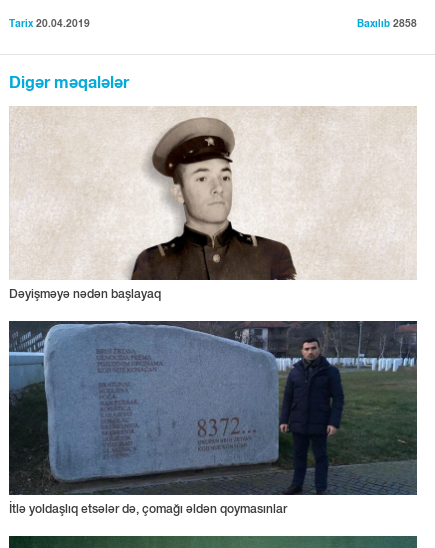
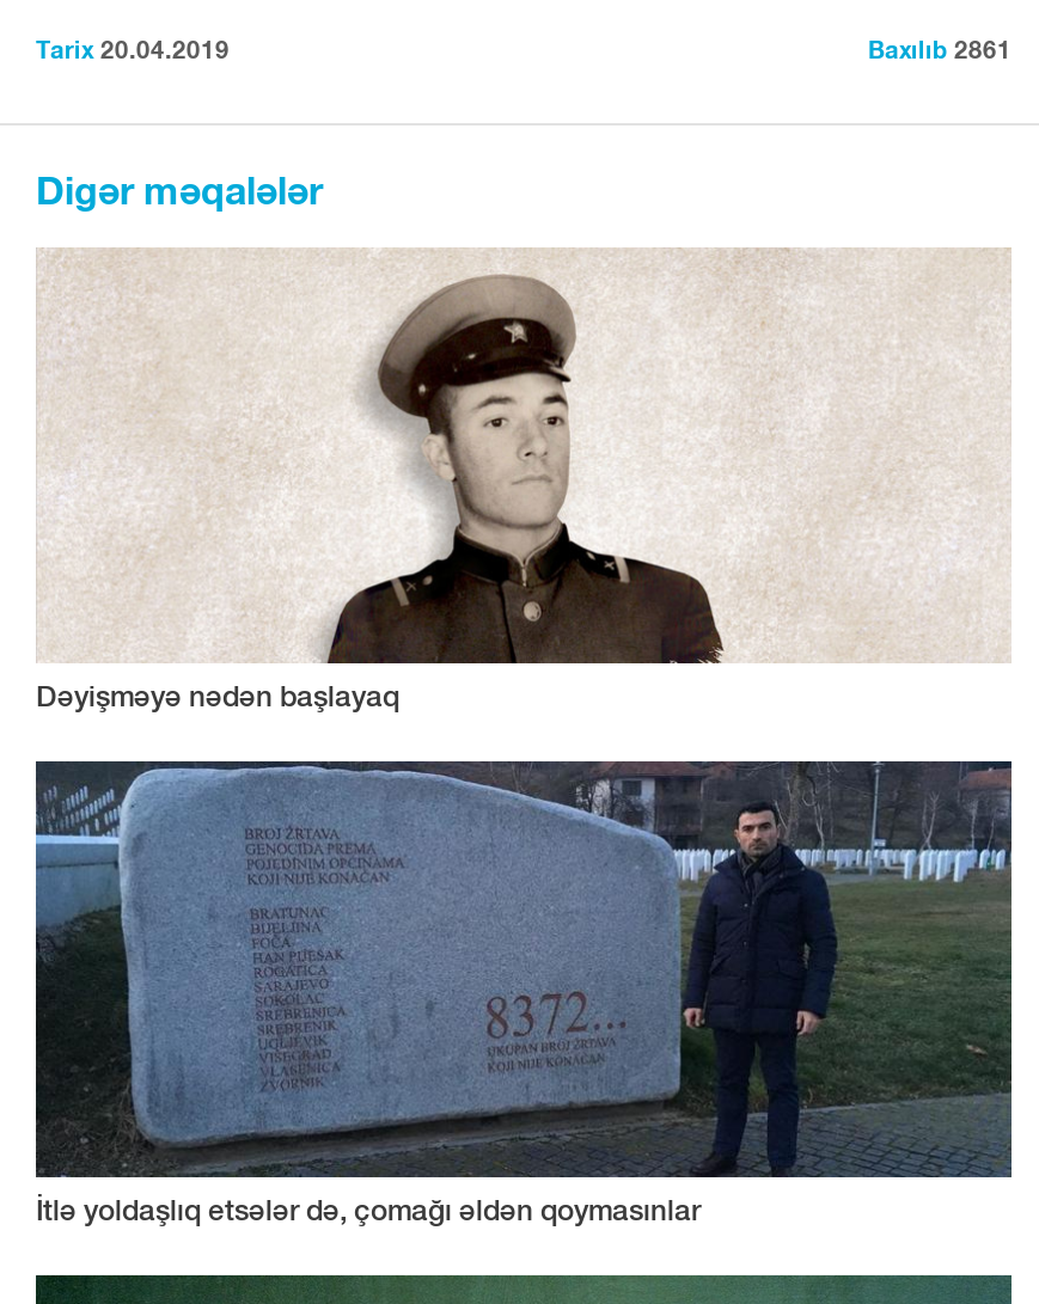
- Baxılıb 2858
+ Baxılıb 2861
